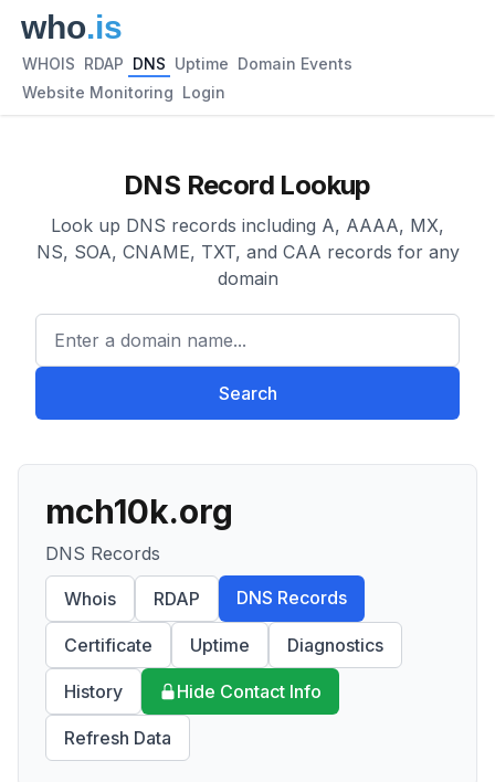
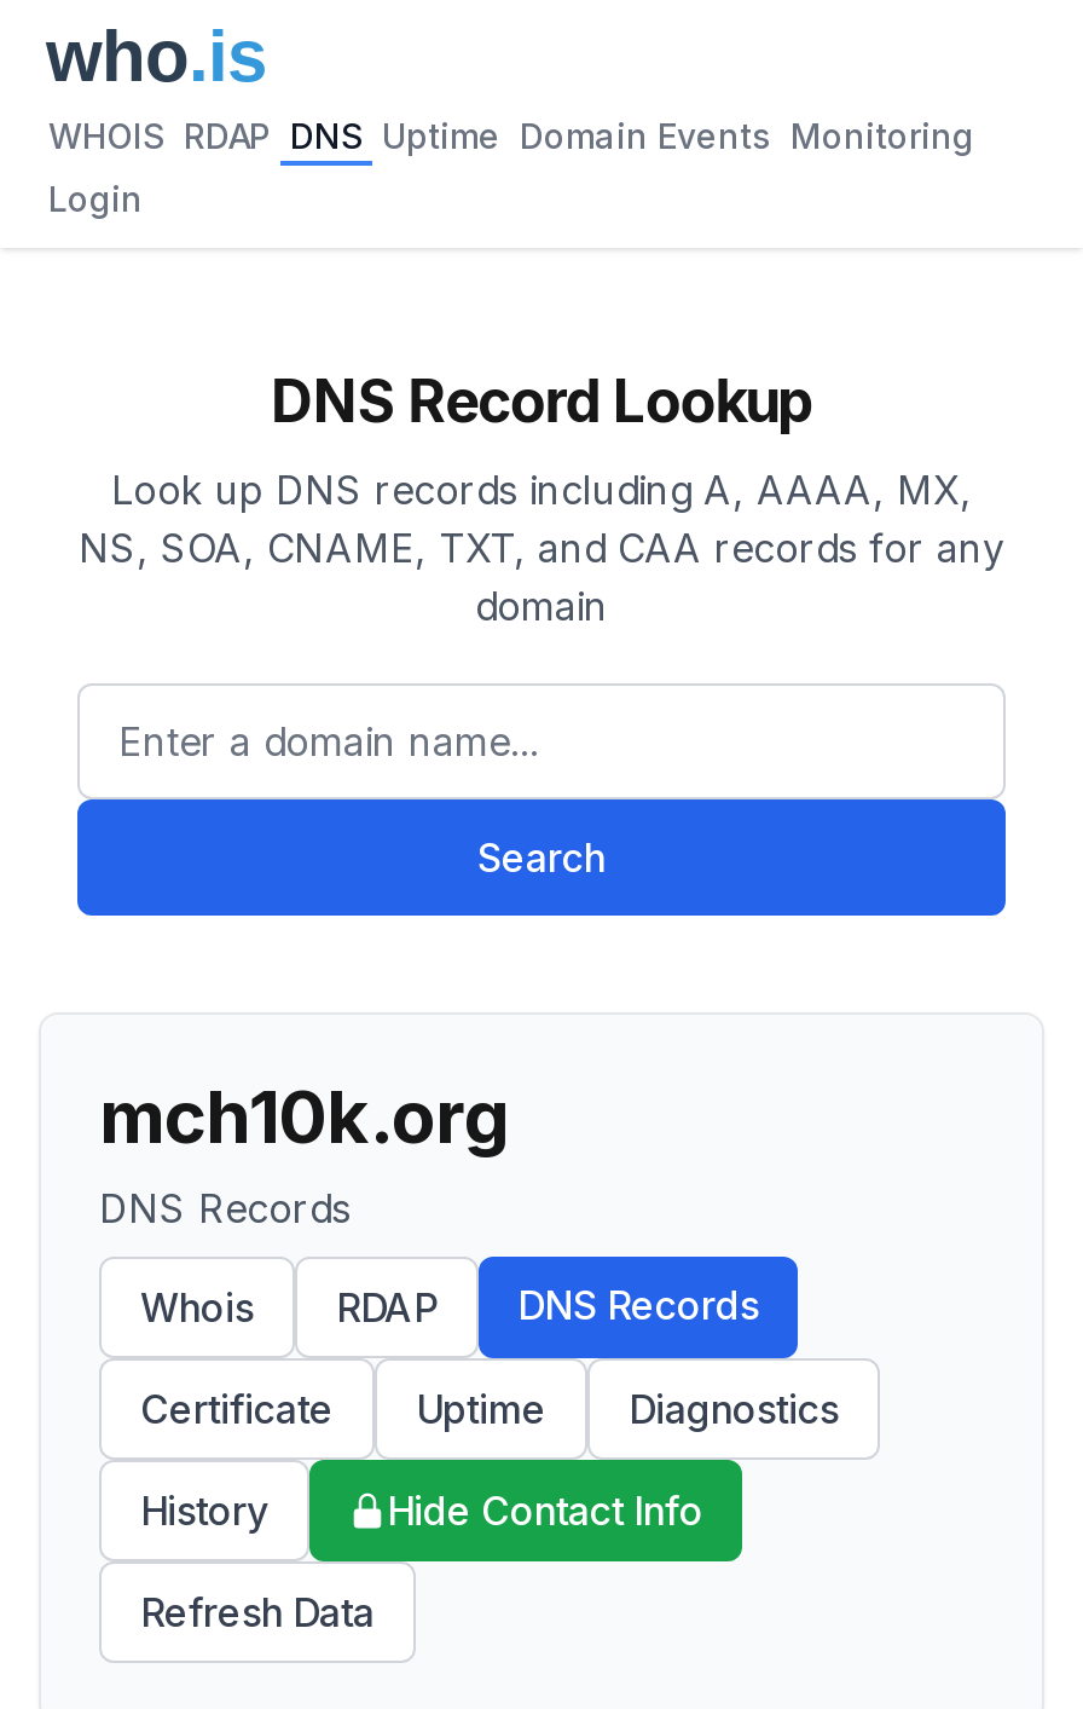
- WHOIS RDAP DNS Uptime Domain Events
+ WHOIS RDAP DNS Uptime Domain Events Monitoring

- Website Monitoring Login
+ Login
